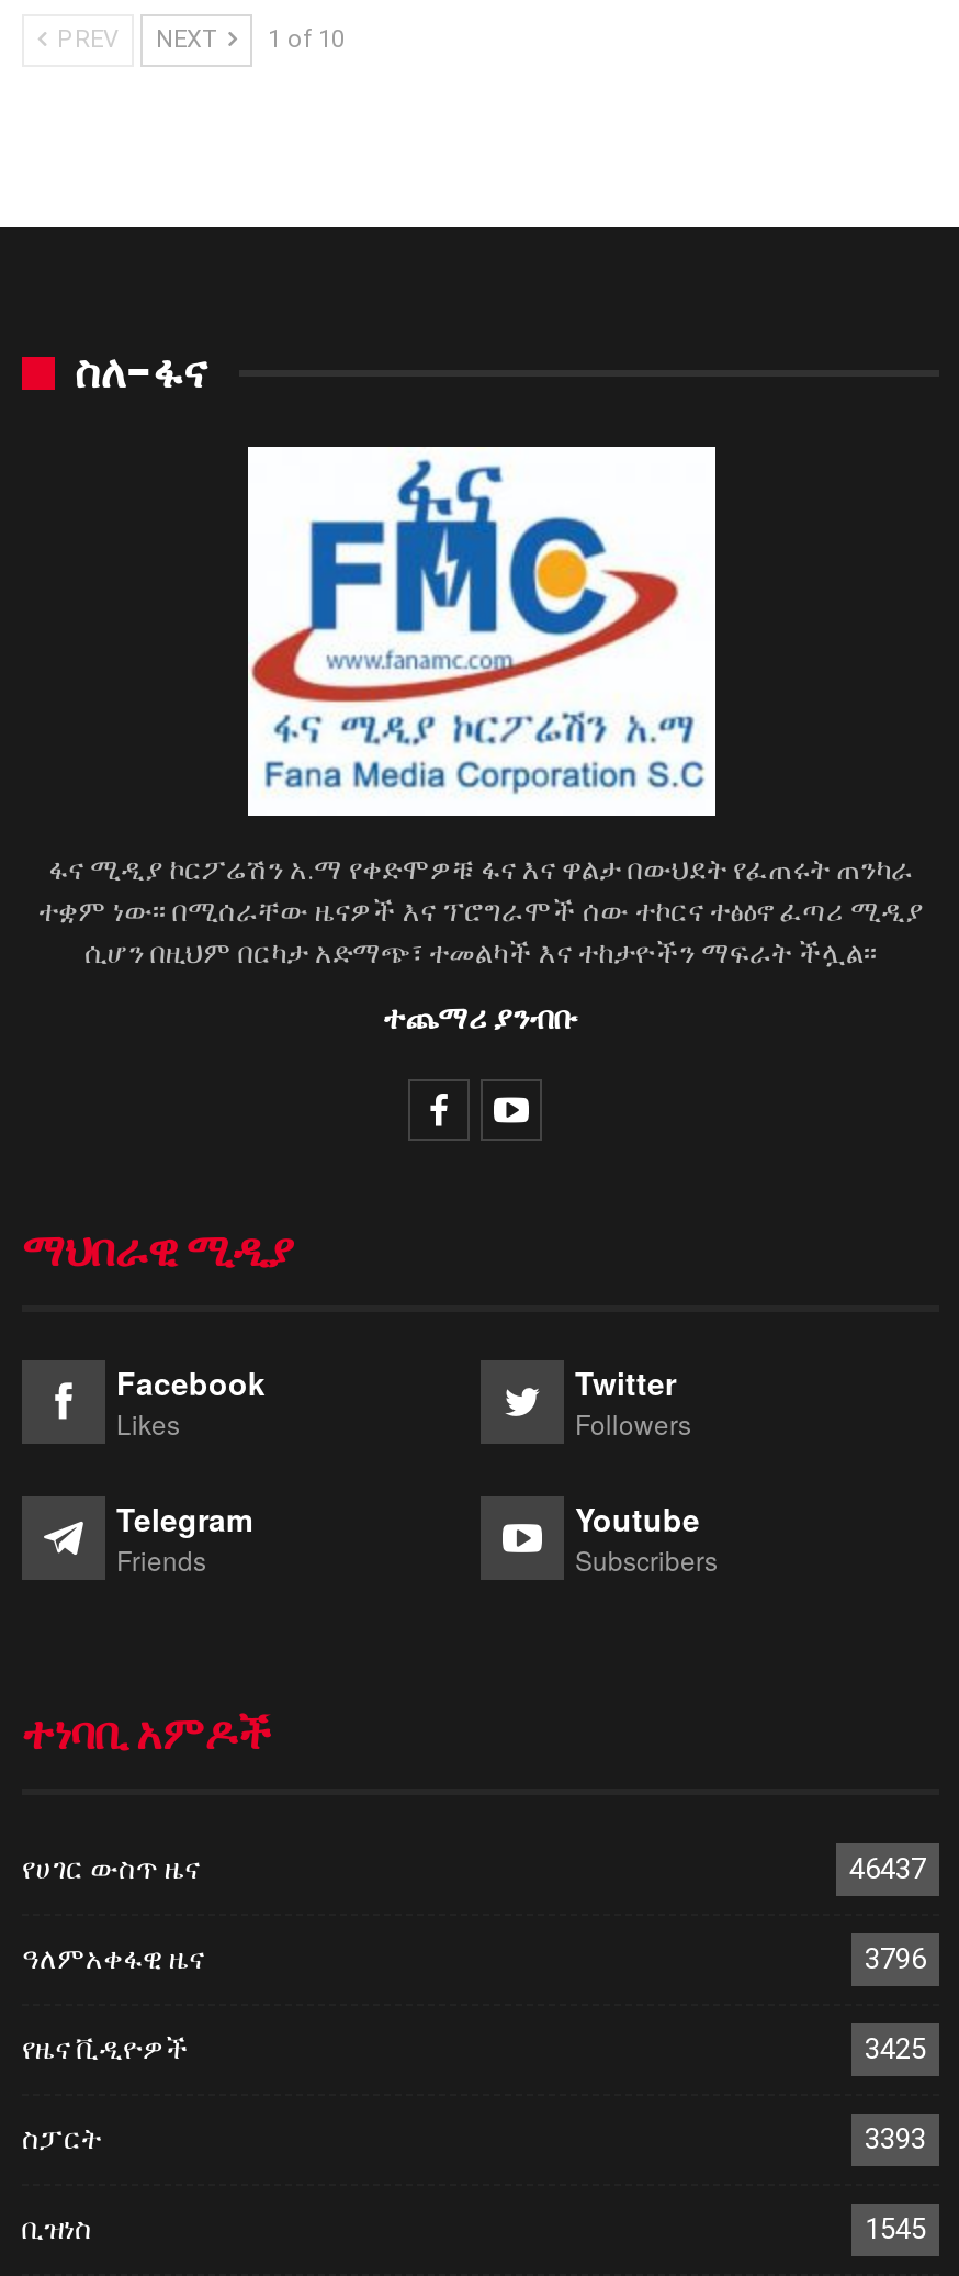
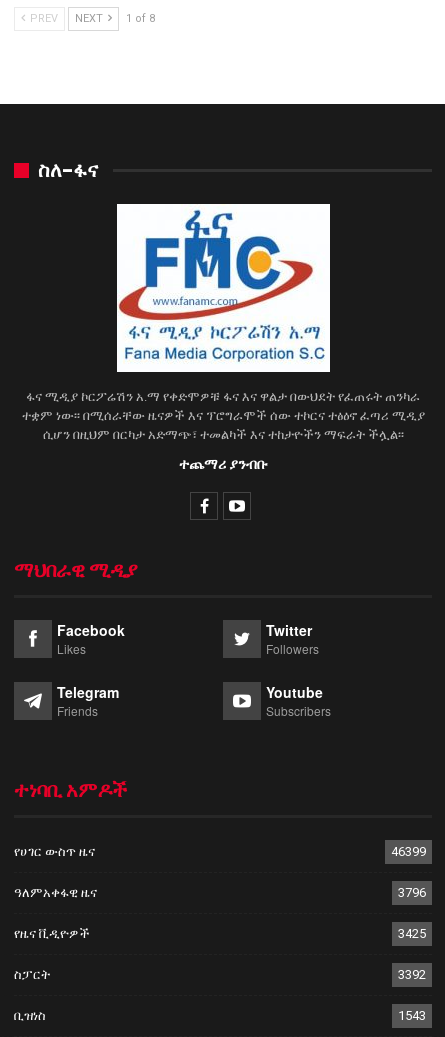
- PREV NEXT 1 of 10
+ PREV NEXT 1 of 8

- 46437
+ 46399

- 3393
+ 3392

- 1545
+ 1543
